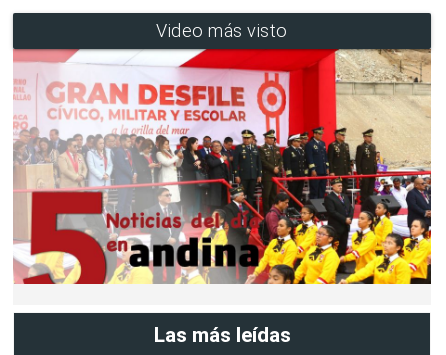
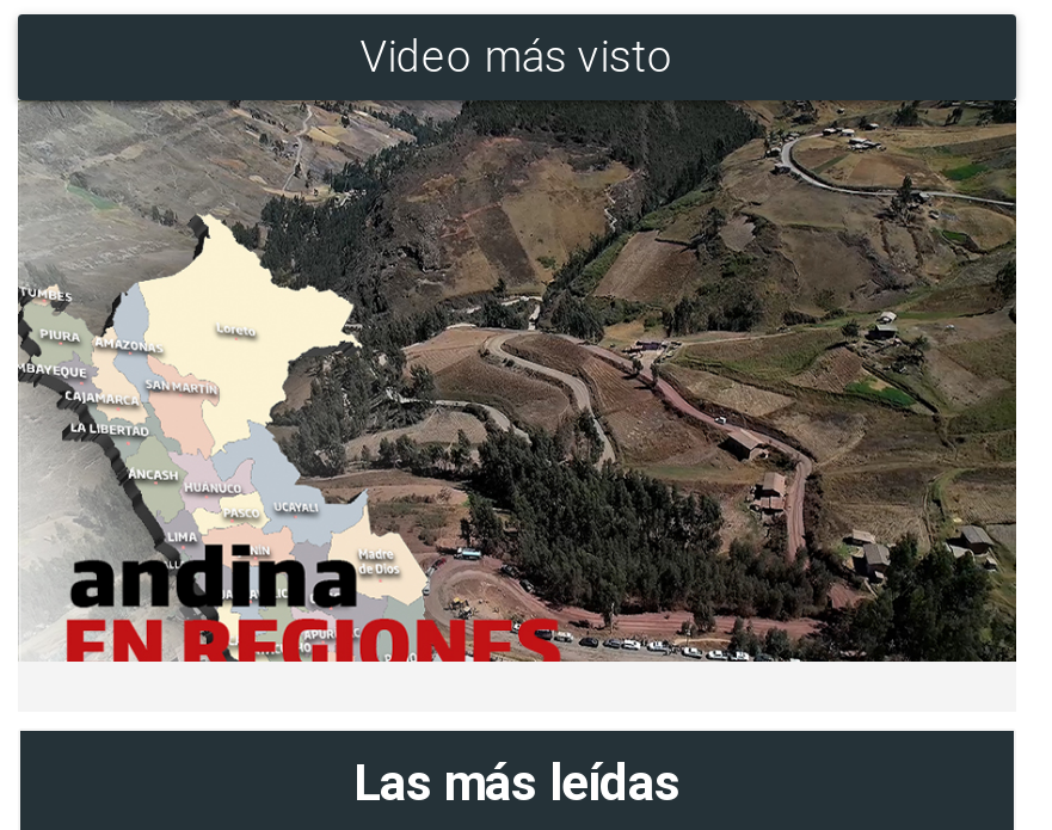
- [image]
+ [image]
